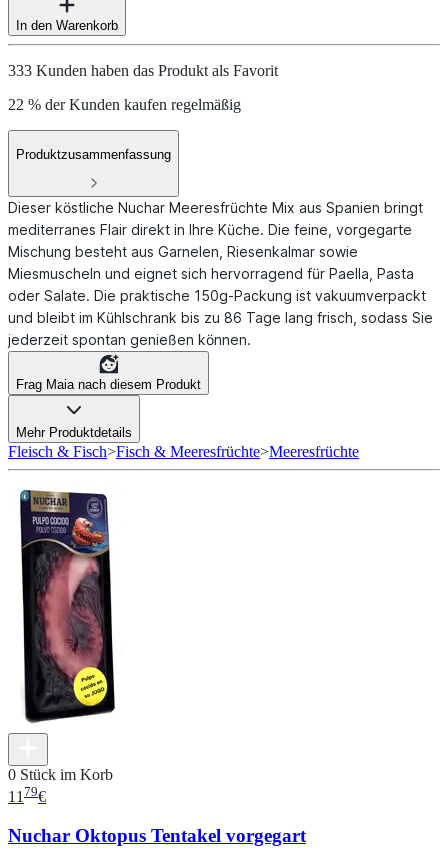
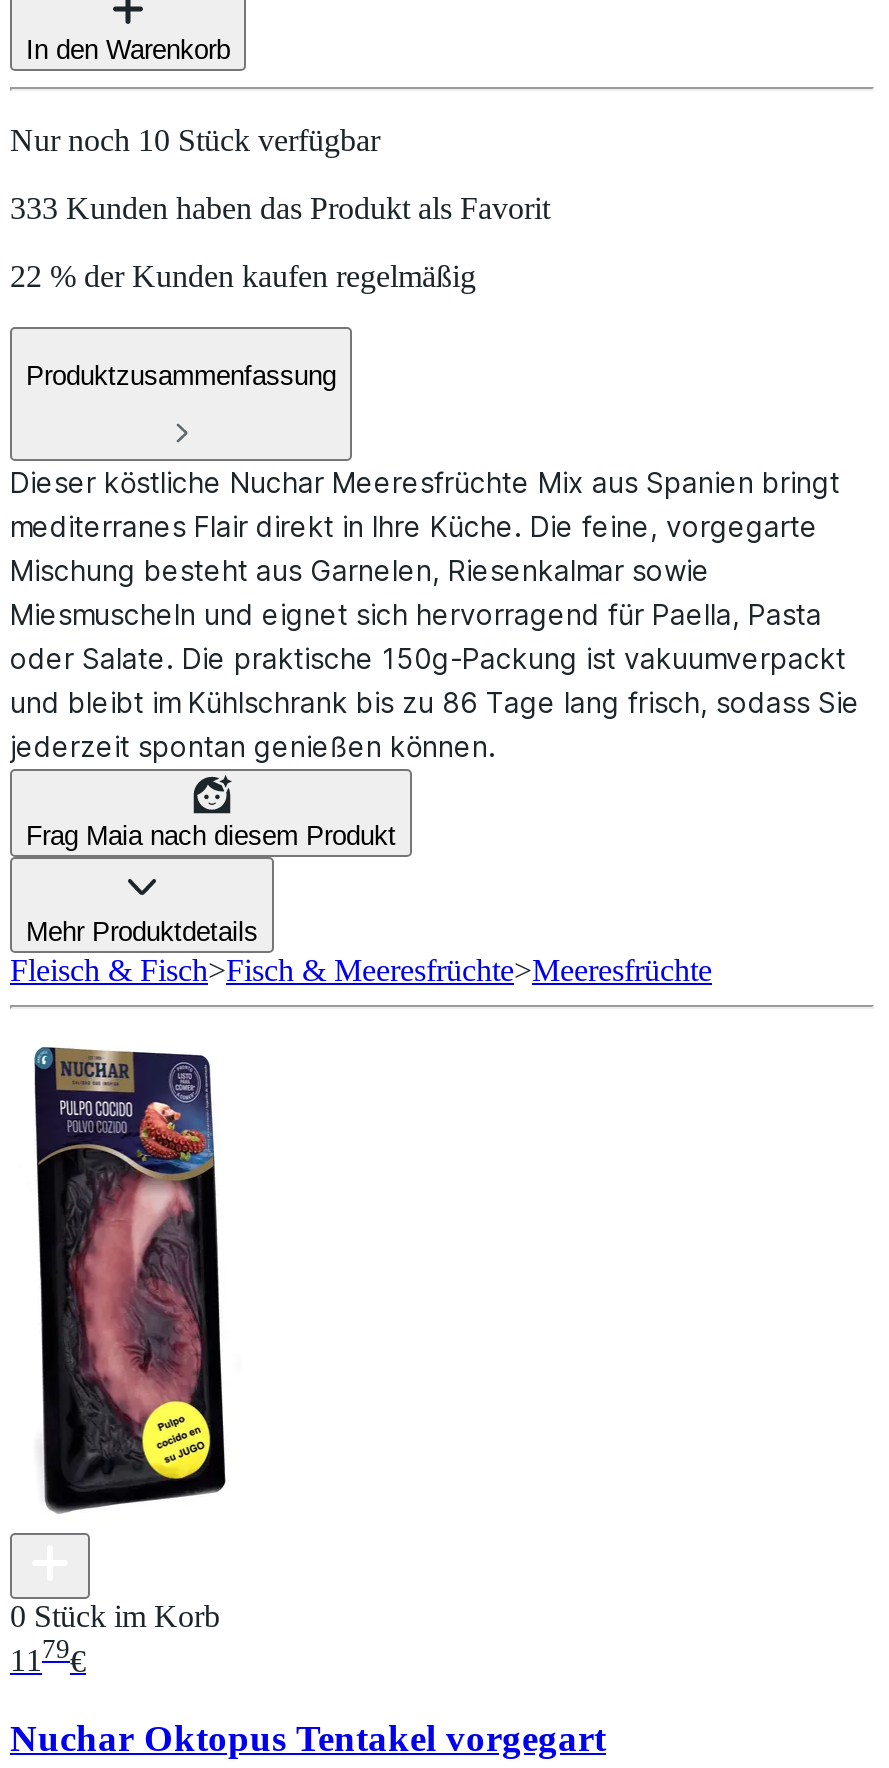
+ Nur noch 10 Stück verfügbar
